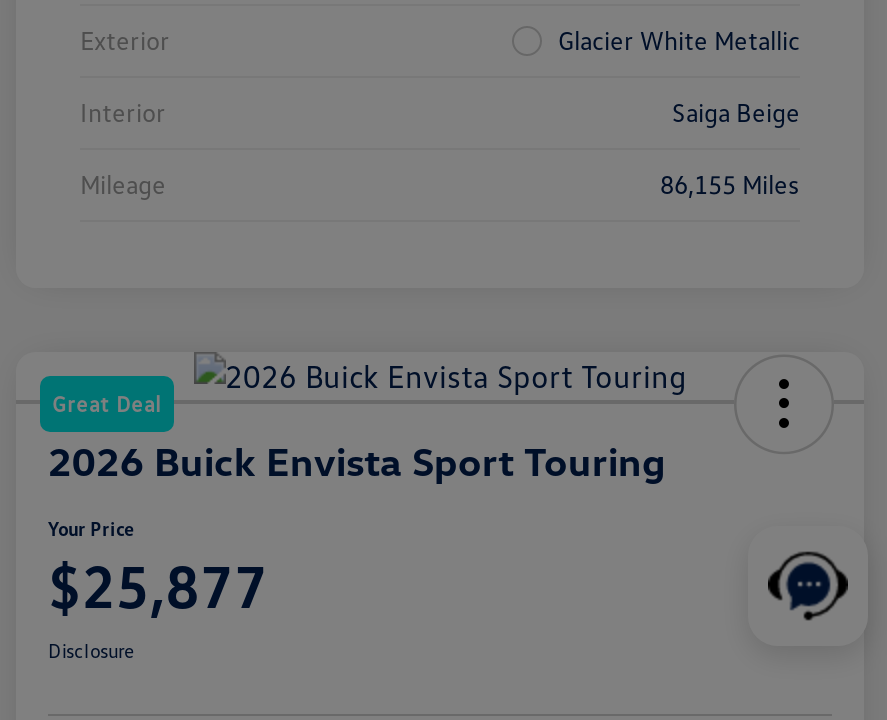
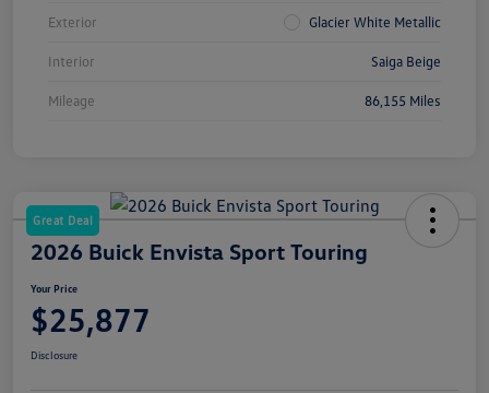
- [image]
